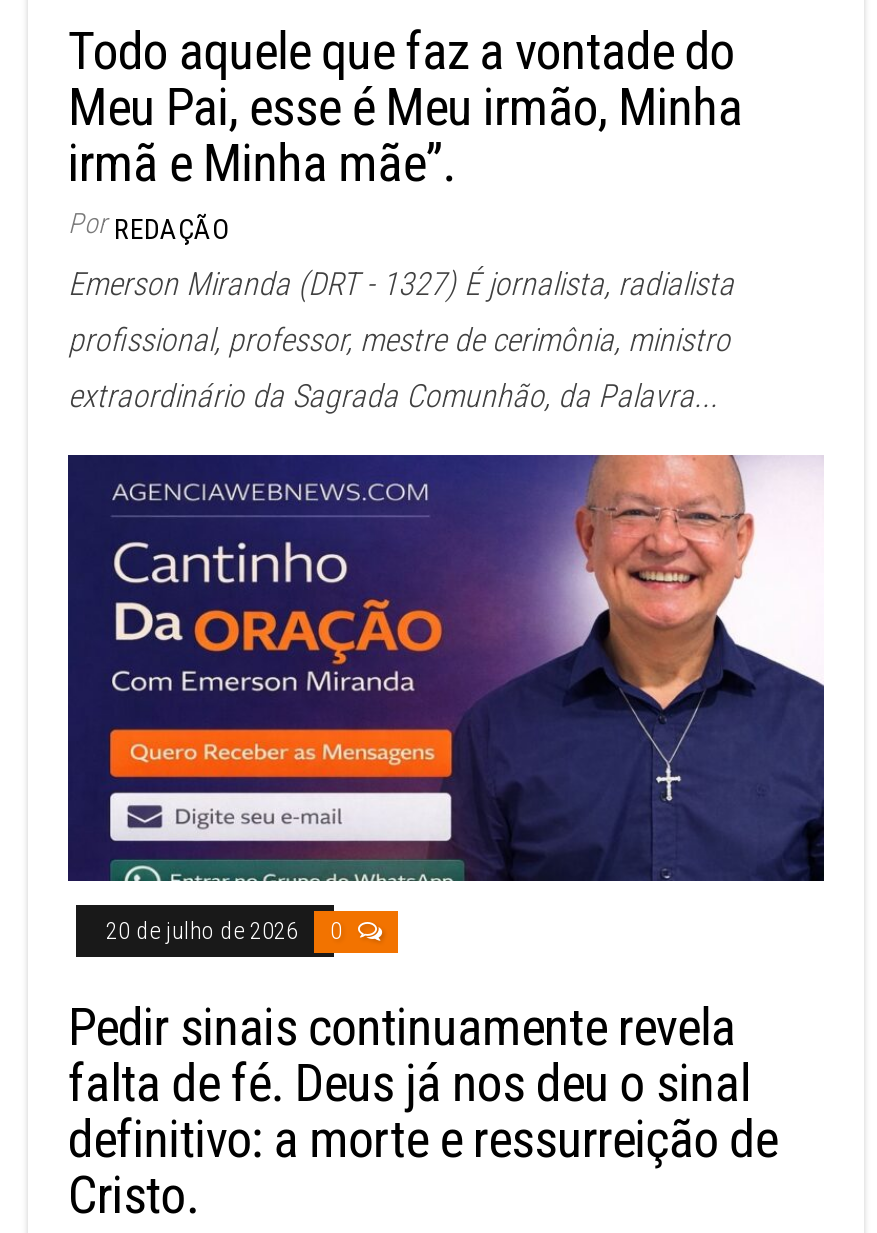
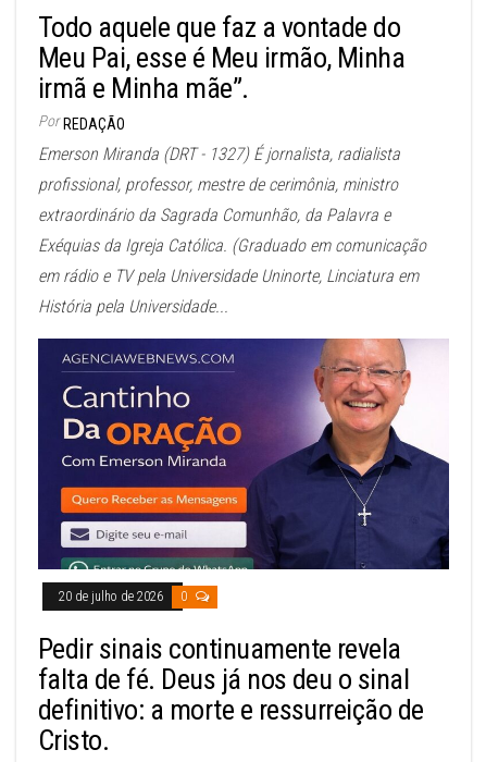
- extraordinário da Sagrada Comunhão, da Palavra...
+ extraordinário da Sagrada Comunhão, da Palavra e
+ Exéquias da Igreja Católica. (Graduado em comunicação
+ em rádio e TV pela Universidade Uninorte, Linciatura em
+ História pela Universidade...
